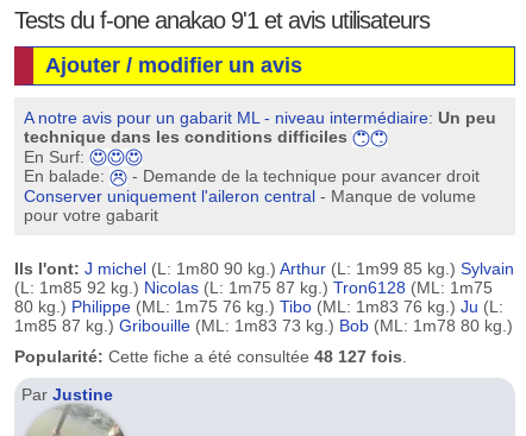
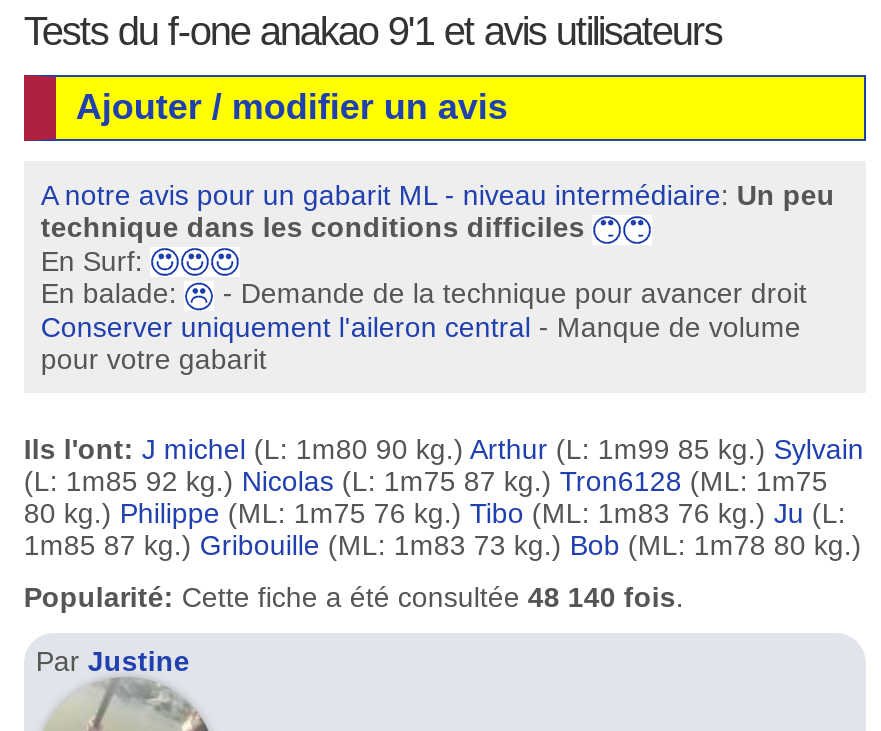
- Popularité: Cette fiche a été consultée 48 127 fois.
+ Popularité: Cette fiche a été consultée 48 140 fois.
